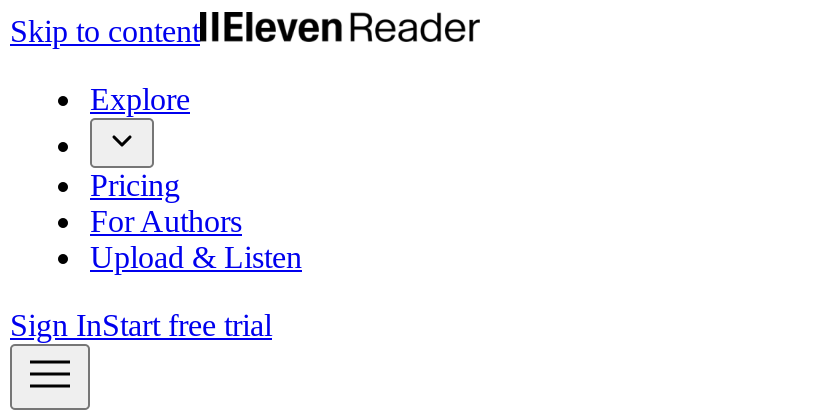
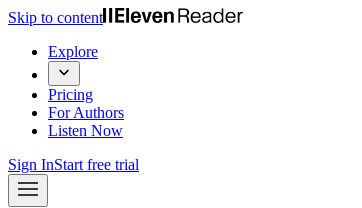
- Upload & Listen
+ Listen Now
